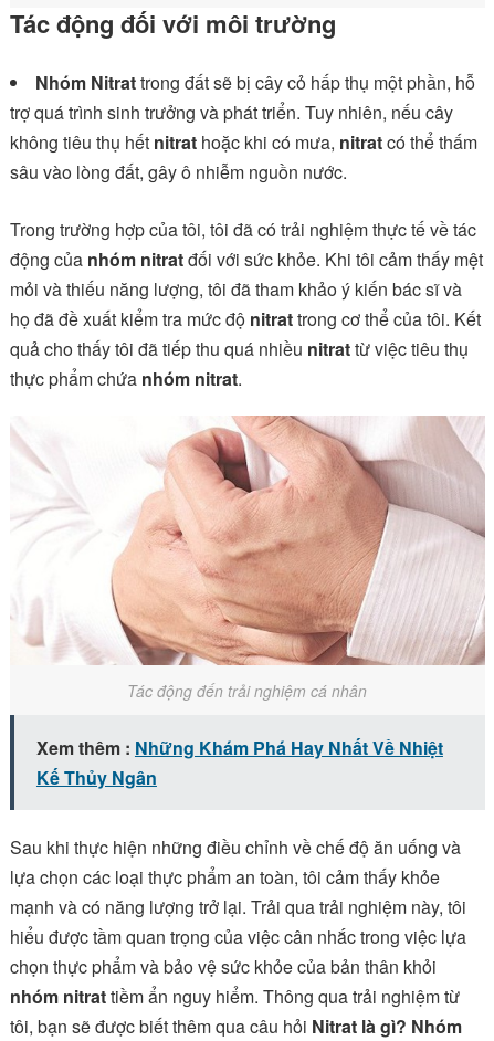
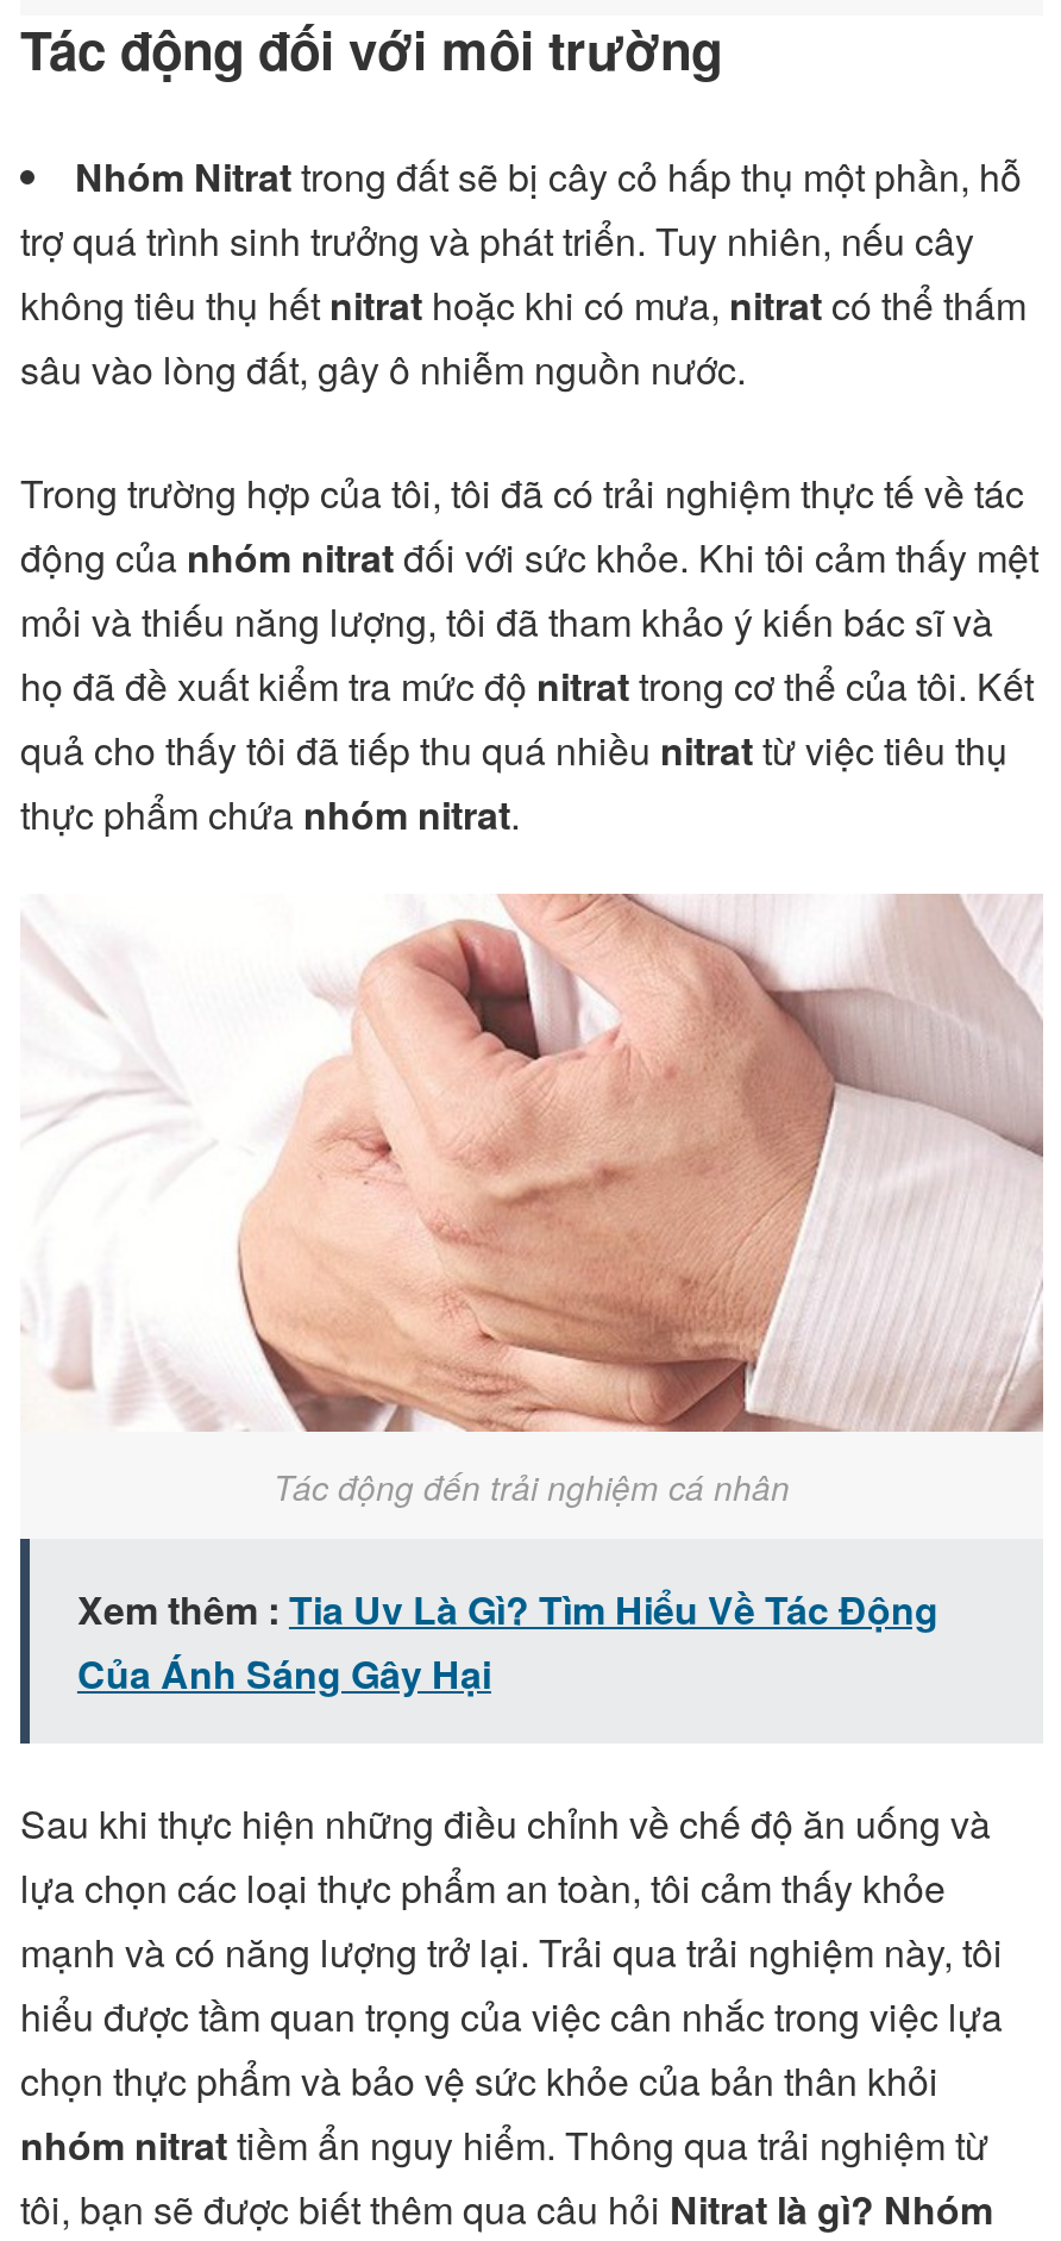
- Xem thêm : Những Khám Phá Hay Nhất Về Nhiệt
- Kế Thủy Ngân
+ Xem thêm : Tia Uv Là Gì? Tìm Hiểu Về Tác Động
+ Của Ánh Sáng Gây Hại
